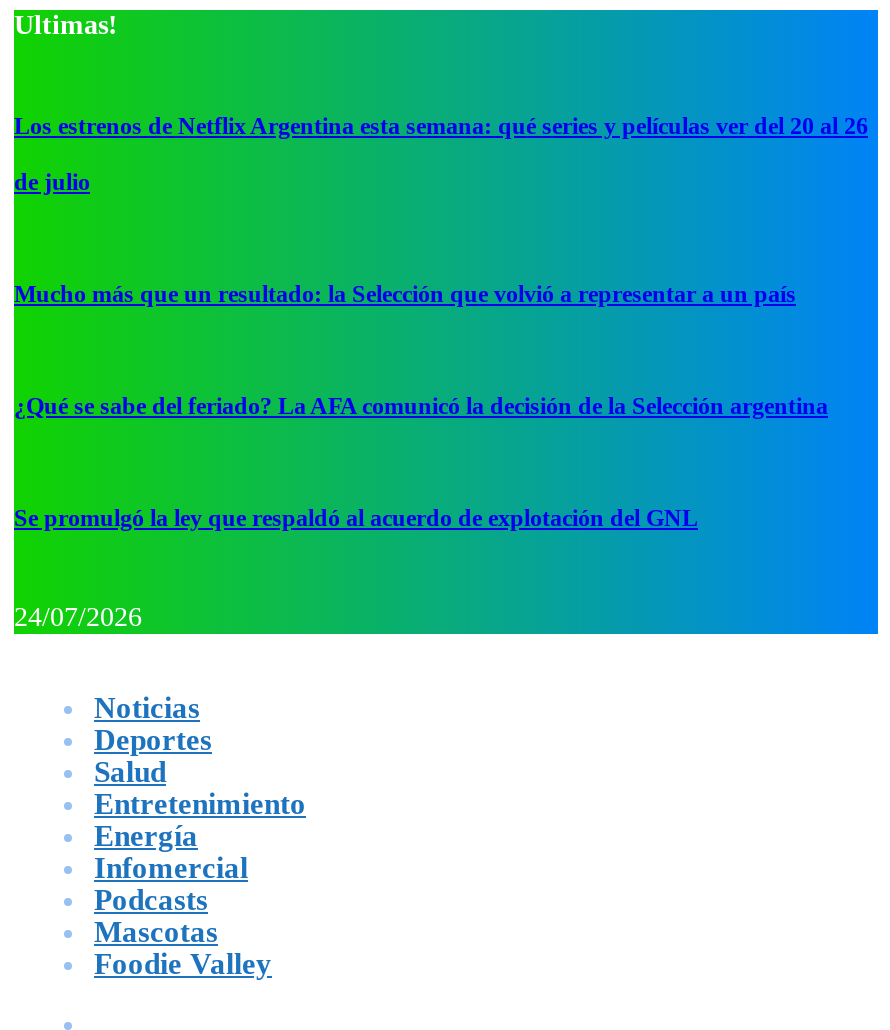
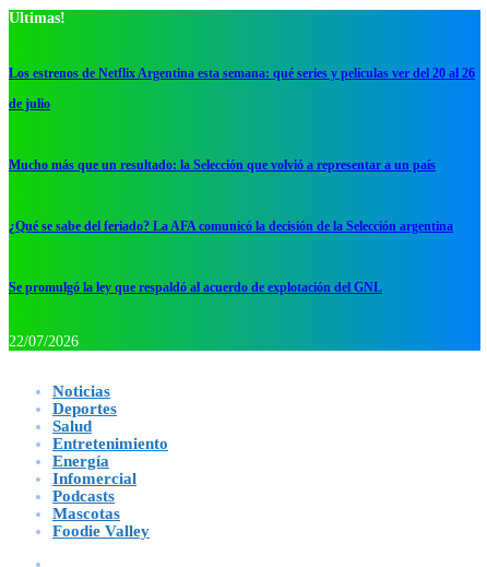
- 24/07/2026
+ 22/07/2026
